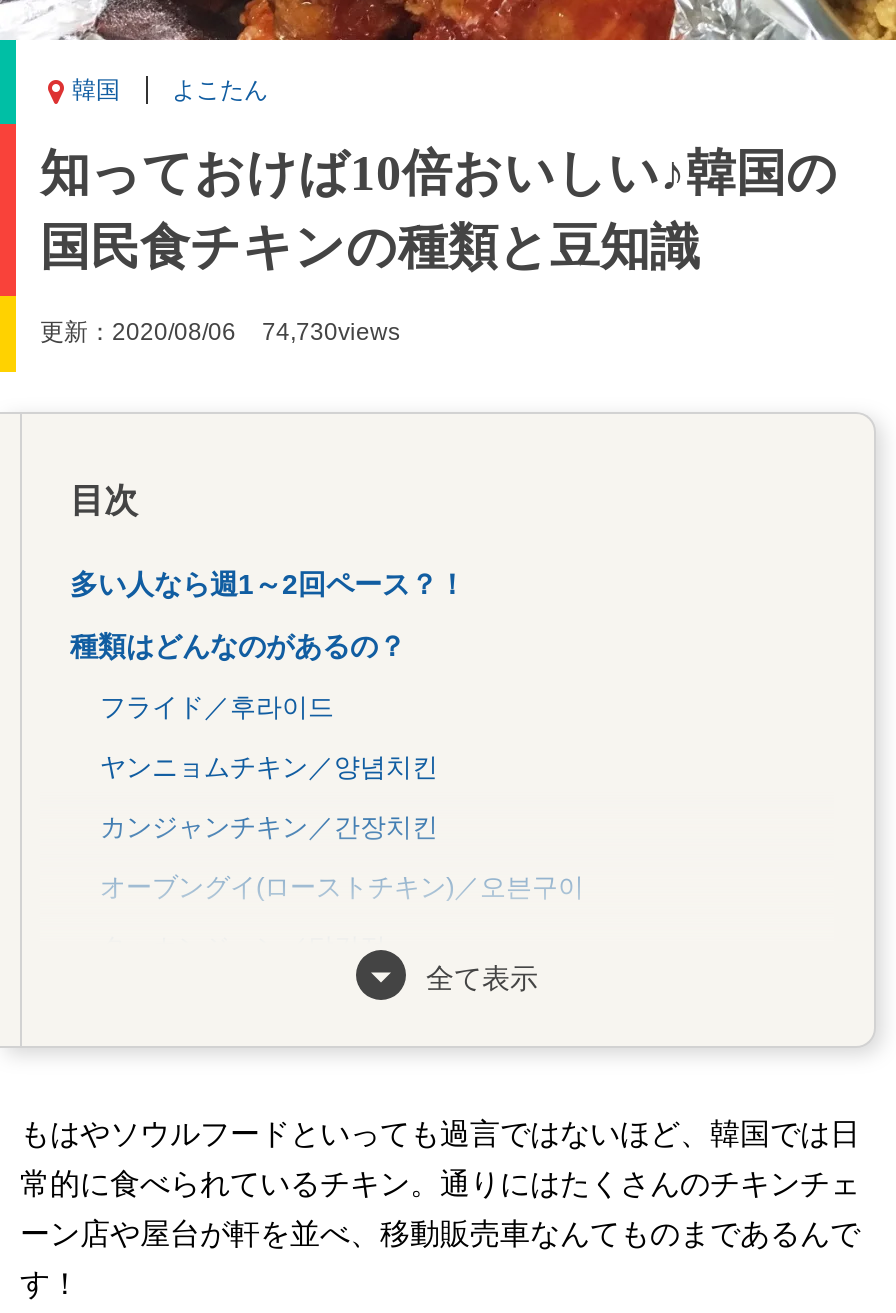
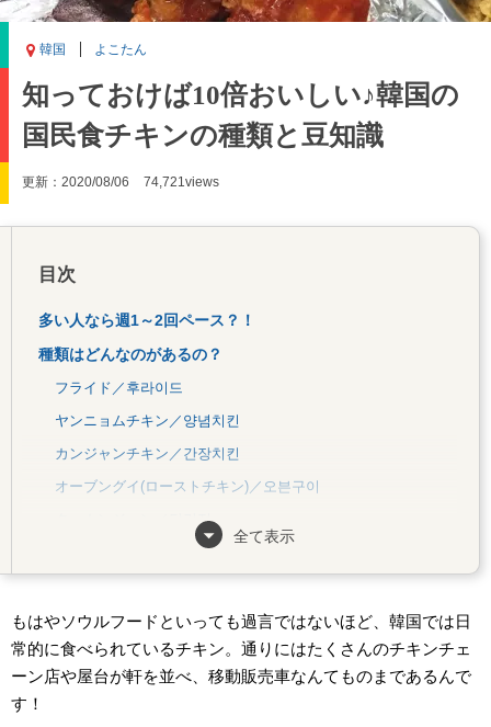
- 更新：2020/08/06 74,730views
+ 更新：2020/08/06 74,721views
